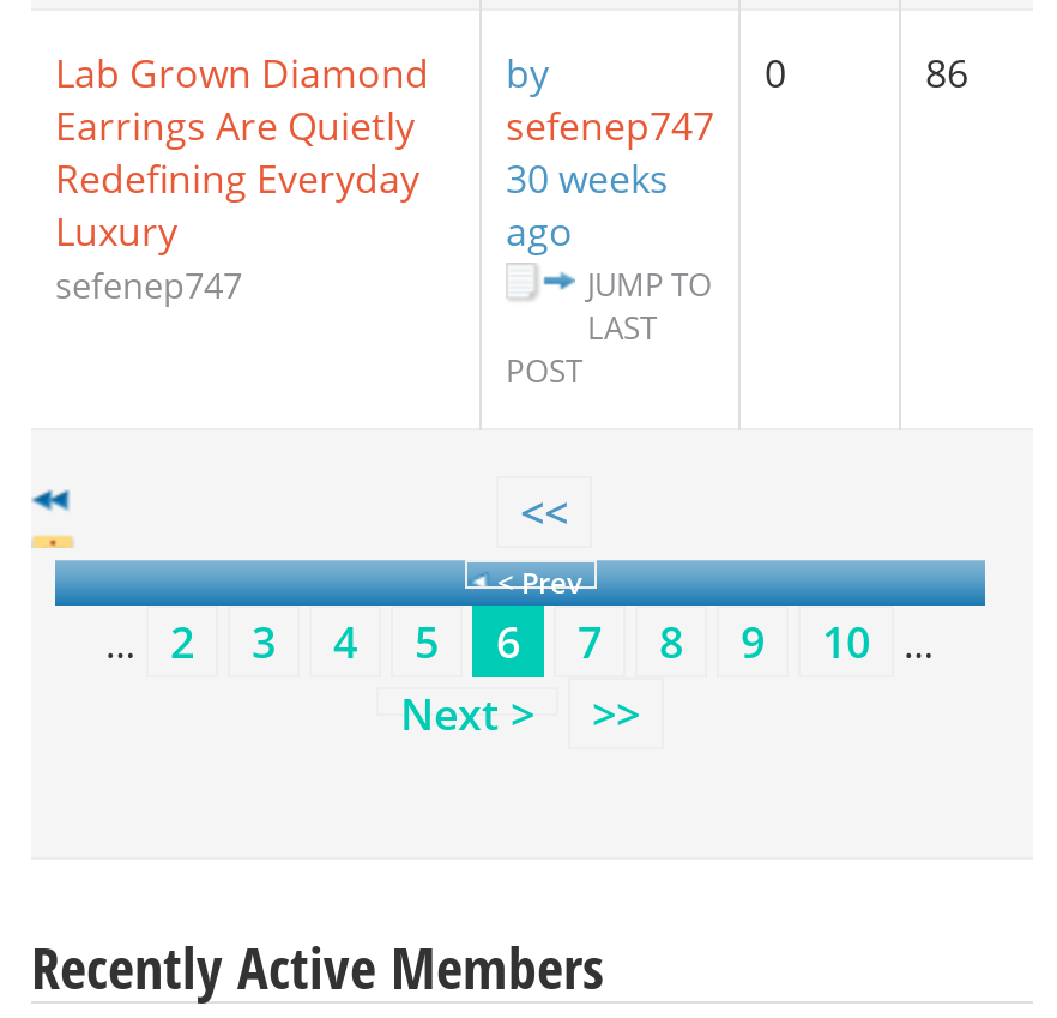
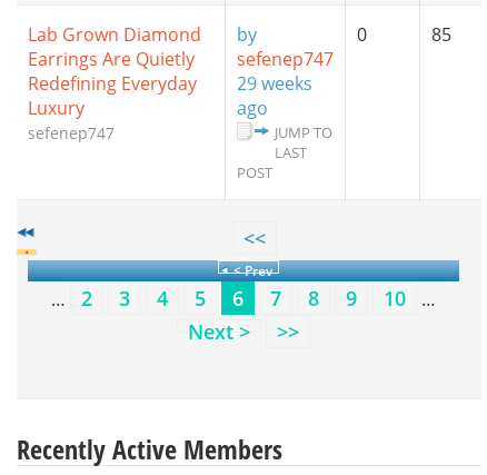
- 86
+ 85

- Redefining Everyday 30 weeks
+ Redefining Everyday 29 weeks
